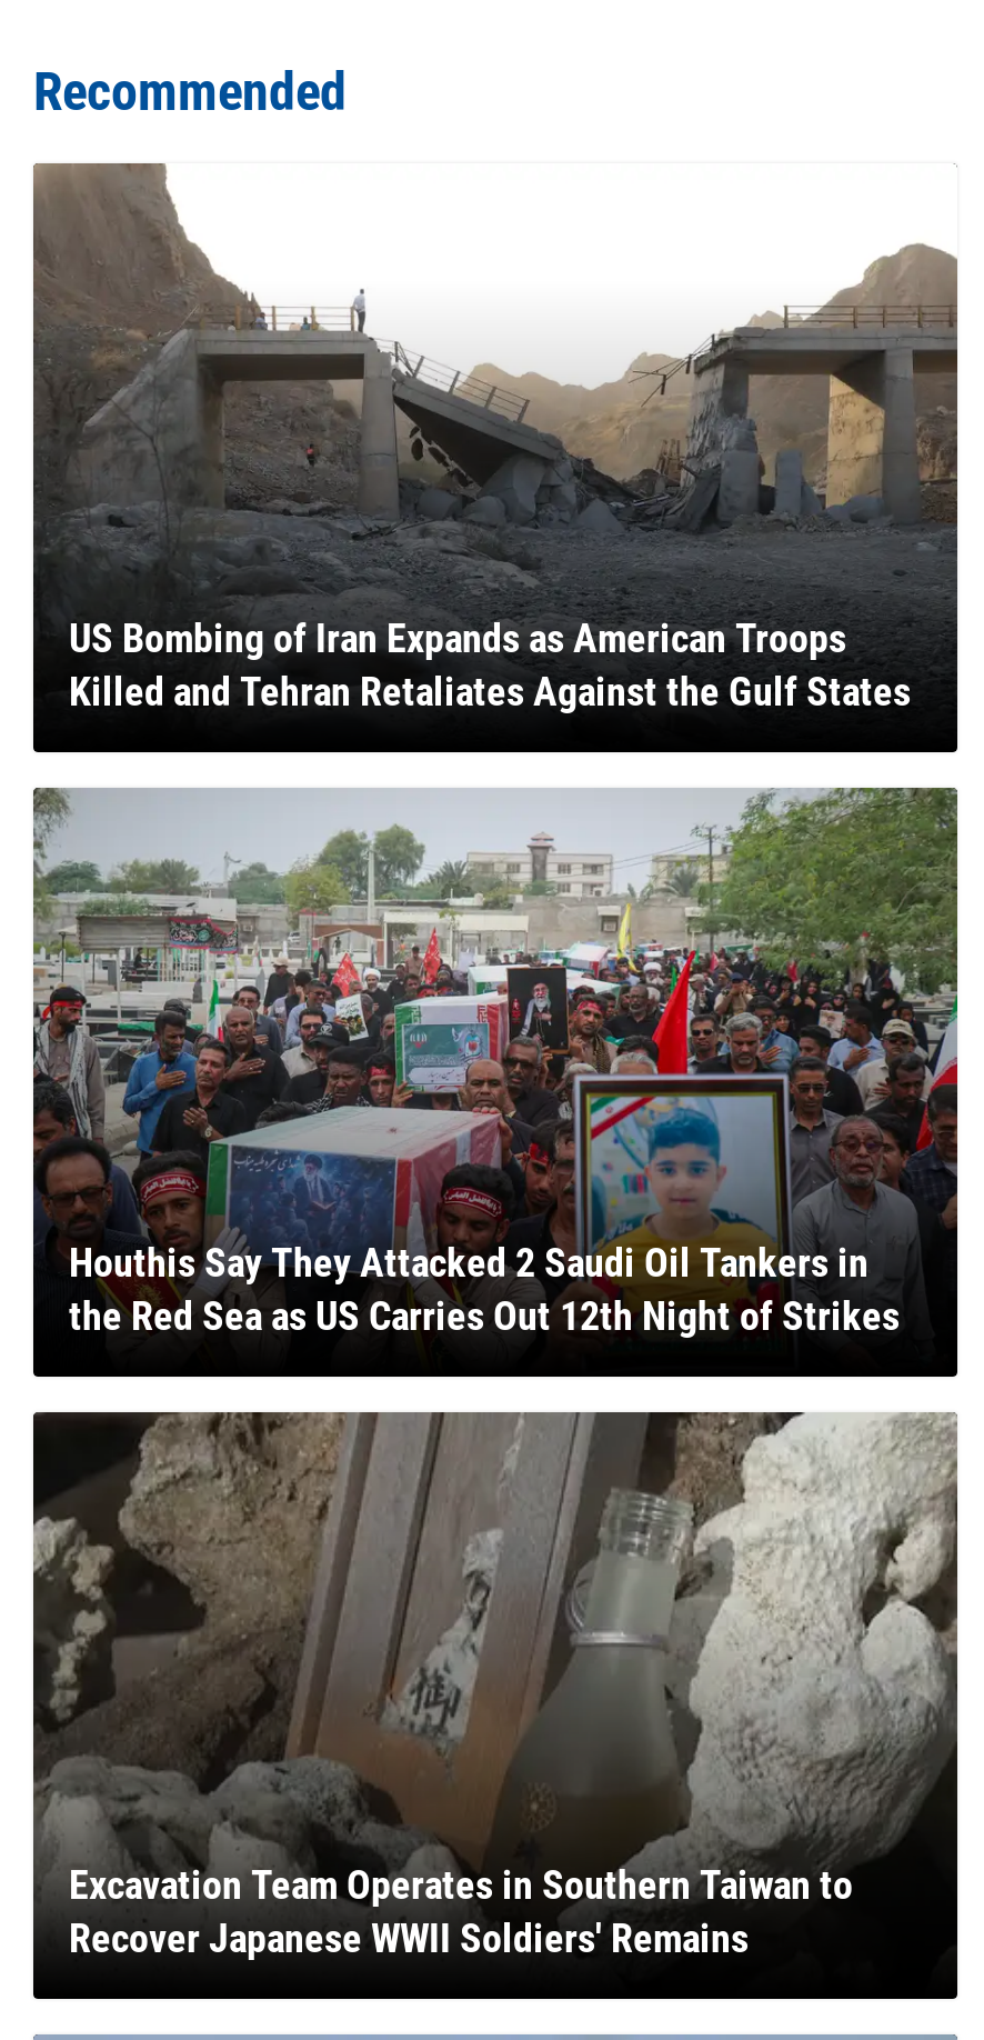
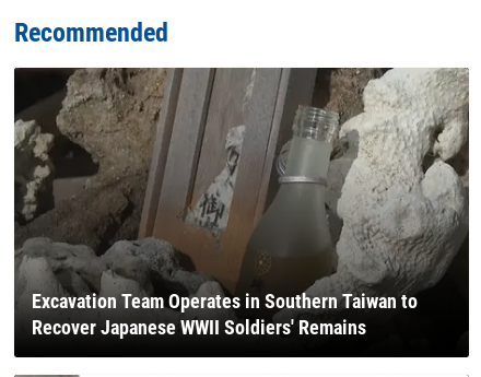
- [image]
- US Bombing of Iran Expands as American Troops
- Killed and Tehran Retaliates Against the Gulf States

- [image]
- Houthis Say They Attacked 2 Saudi Oil Tankers in
- the Red Sea as US Carries Out 12th Night of Strikes
